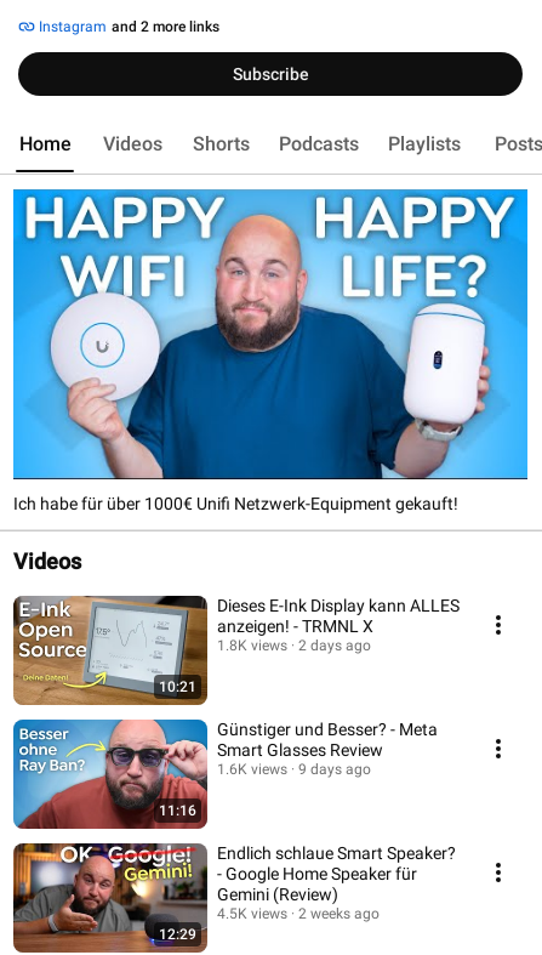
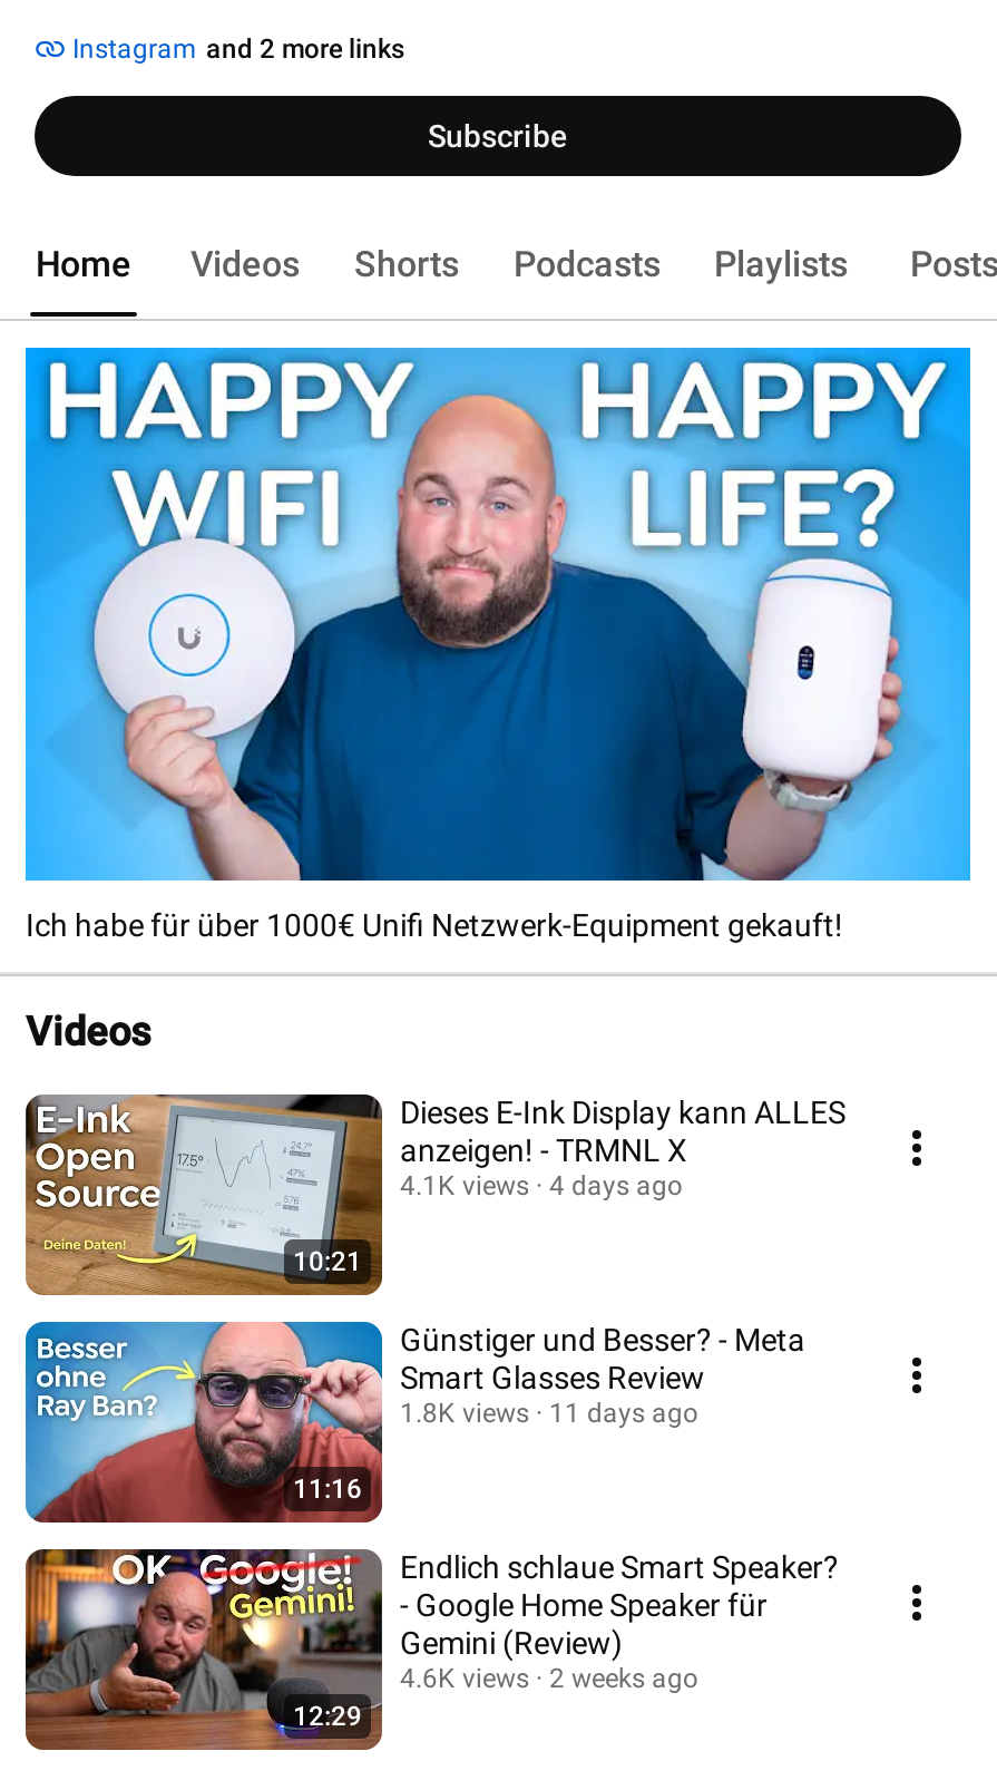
- 1.8K views
+ 4.1K views

- 2 days ago
+ 4 days ago

- 1.6K views
+ 1.8K views

- 9 days ago
+ 11 days ago

- 4.5K views 2 weeks ago
+ 4.6K views 2 weeks ago
